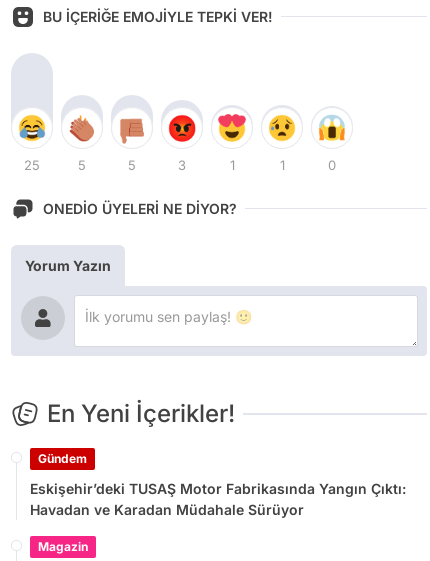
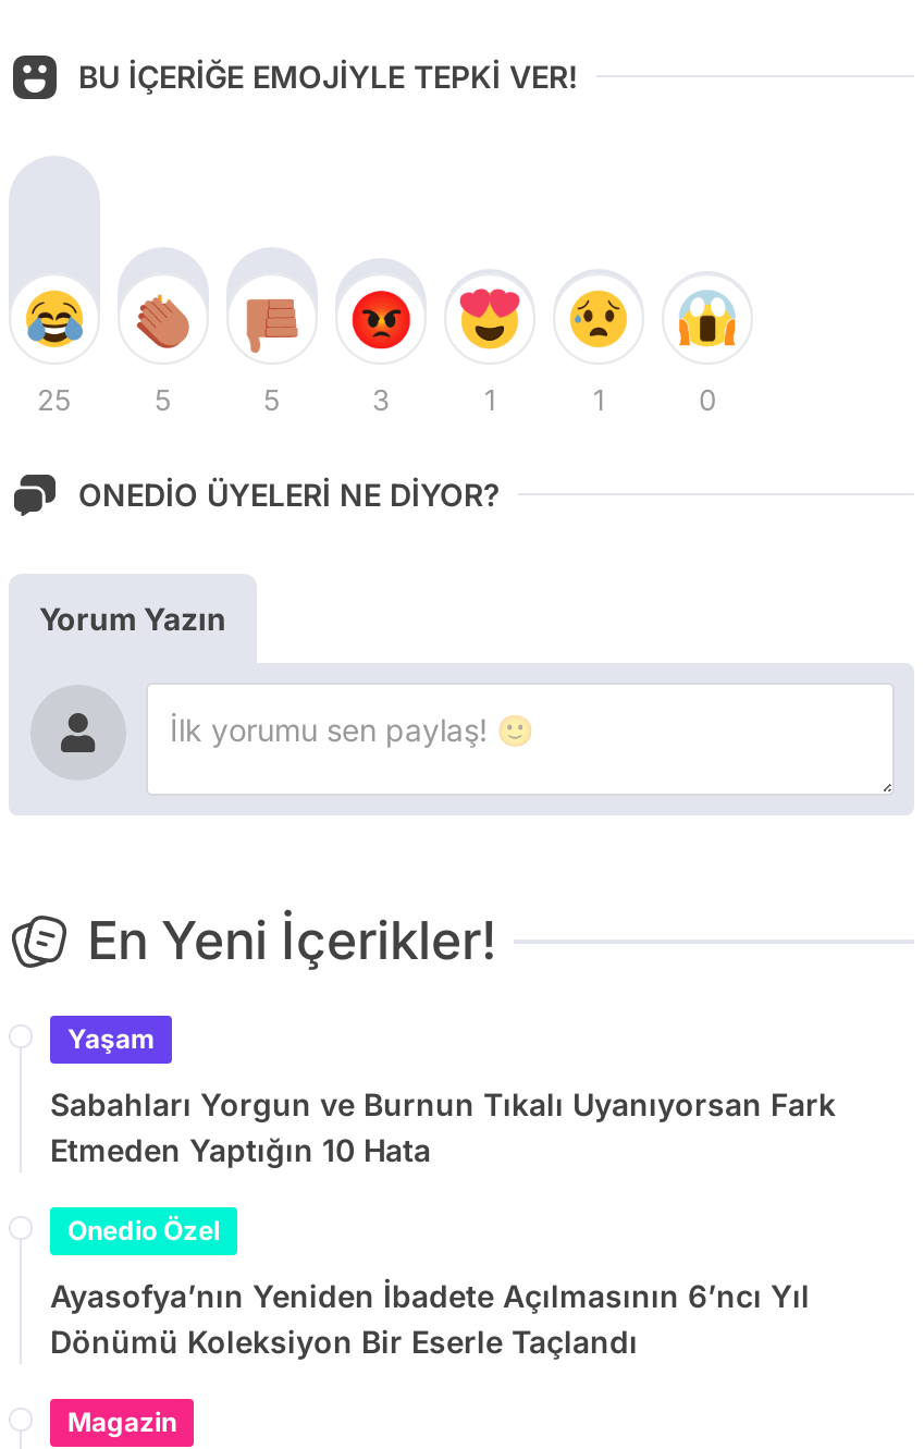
- Gündem
- Eskişehir’deki TUSAŞ Motor Fabrikasında Yangın Çıktı:
- Havadan ve Karadan Müdahale Sürüyor
+ Yaşam
+ Sabahları Yorgun ve Burnun Tıkalı Uyanıyorsan Fark
+ Etmeden Yaptığın 10 Hata
+ Onedio Özel
+ Ayasofya’nın Yeniden İbadete Açılmasının 6’ncı Yıl
+ Dönümü Koleksiyon Bir Eserle Taçlandı
